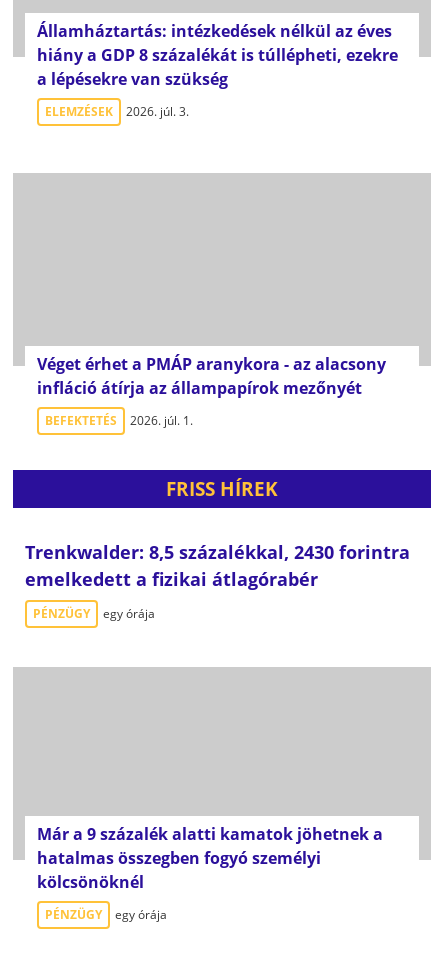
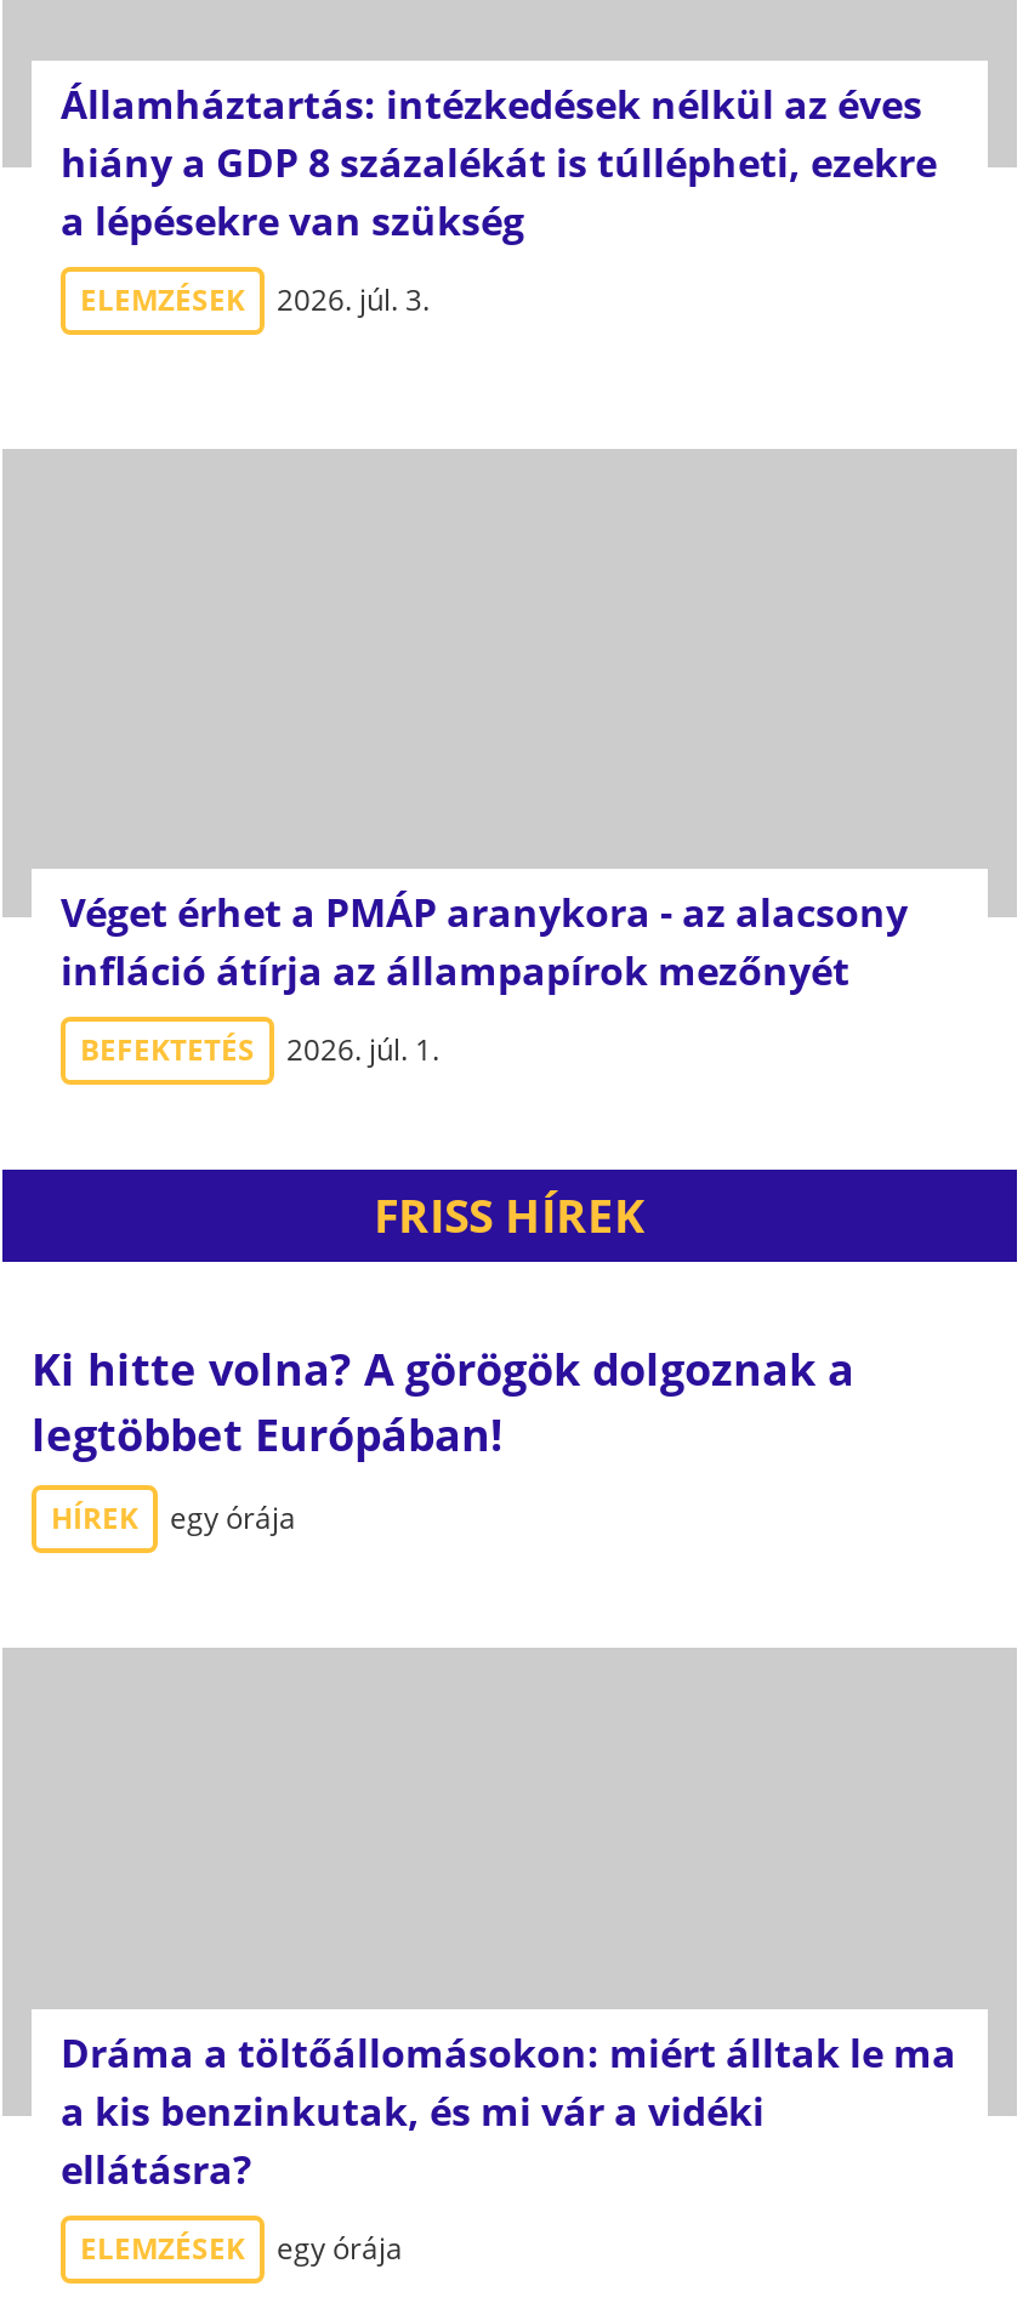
- Trenkwalder: 8,5 százalékkal, 2430 forintra
- emelkedett a fizikai átlagórabér
+ Ki hitte volna? A görögök dolgoznak a
+ legtöbbet Európában!

- PÉNZÜGY
+ HÍREK

- Már a 9 százalék alatti kamatok jöhetnek a
- hatalmas összegben fogyó személyi
- kölcsönöknél
+ Dráma a töltőállomásokon: miért álltak le ma
+ a kis benzinkutak, és mi vár a vidéki
+ ellátásra?

- PÉNZÜGY
+ ELEMZÉSEK
